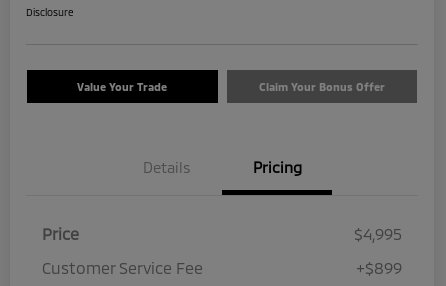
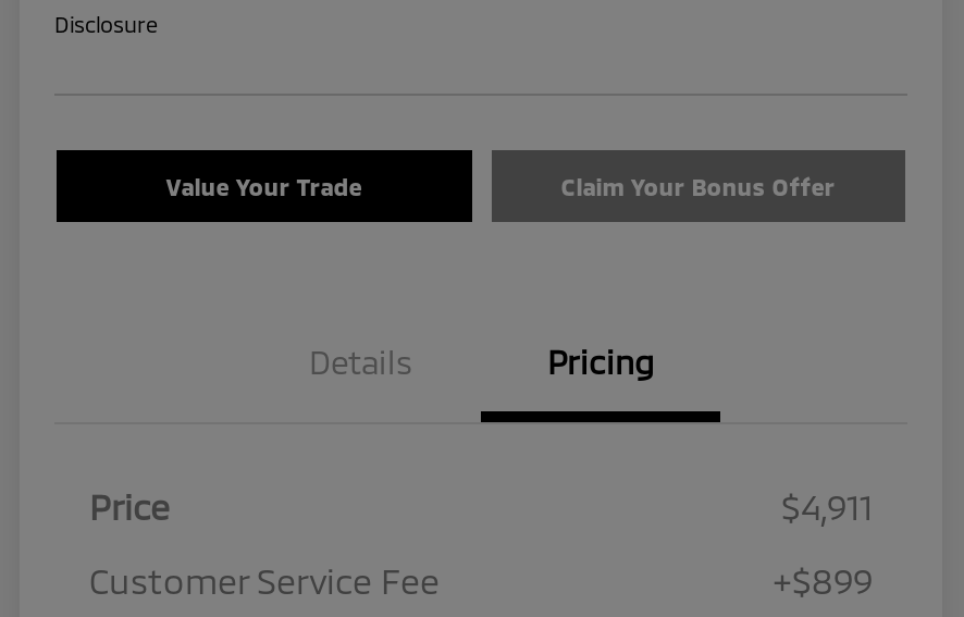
- $4,995
+ $4,911
